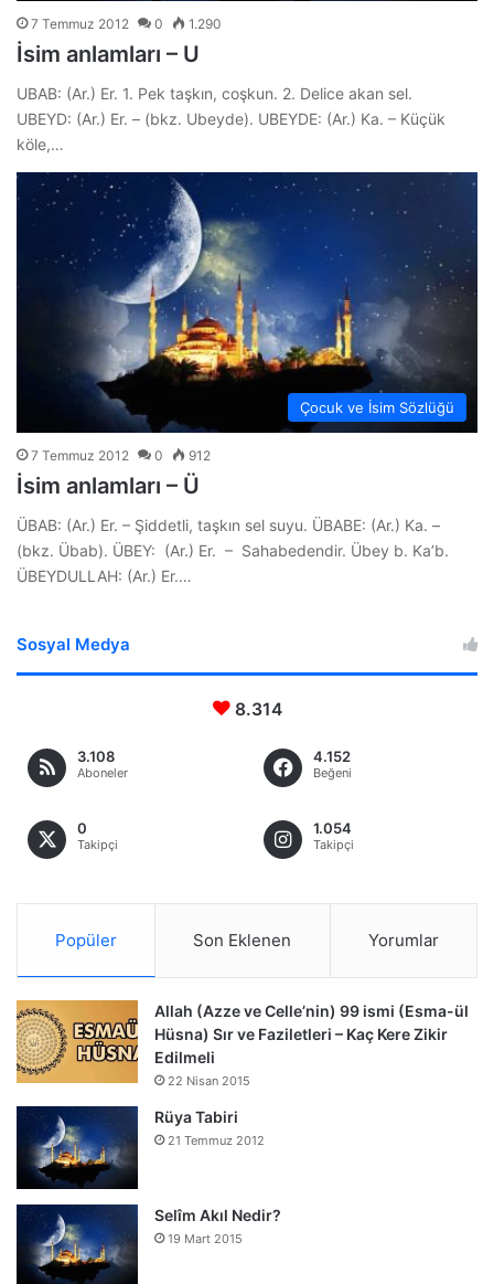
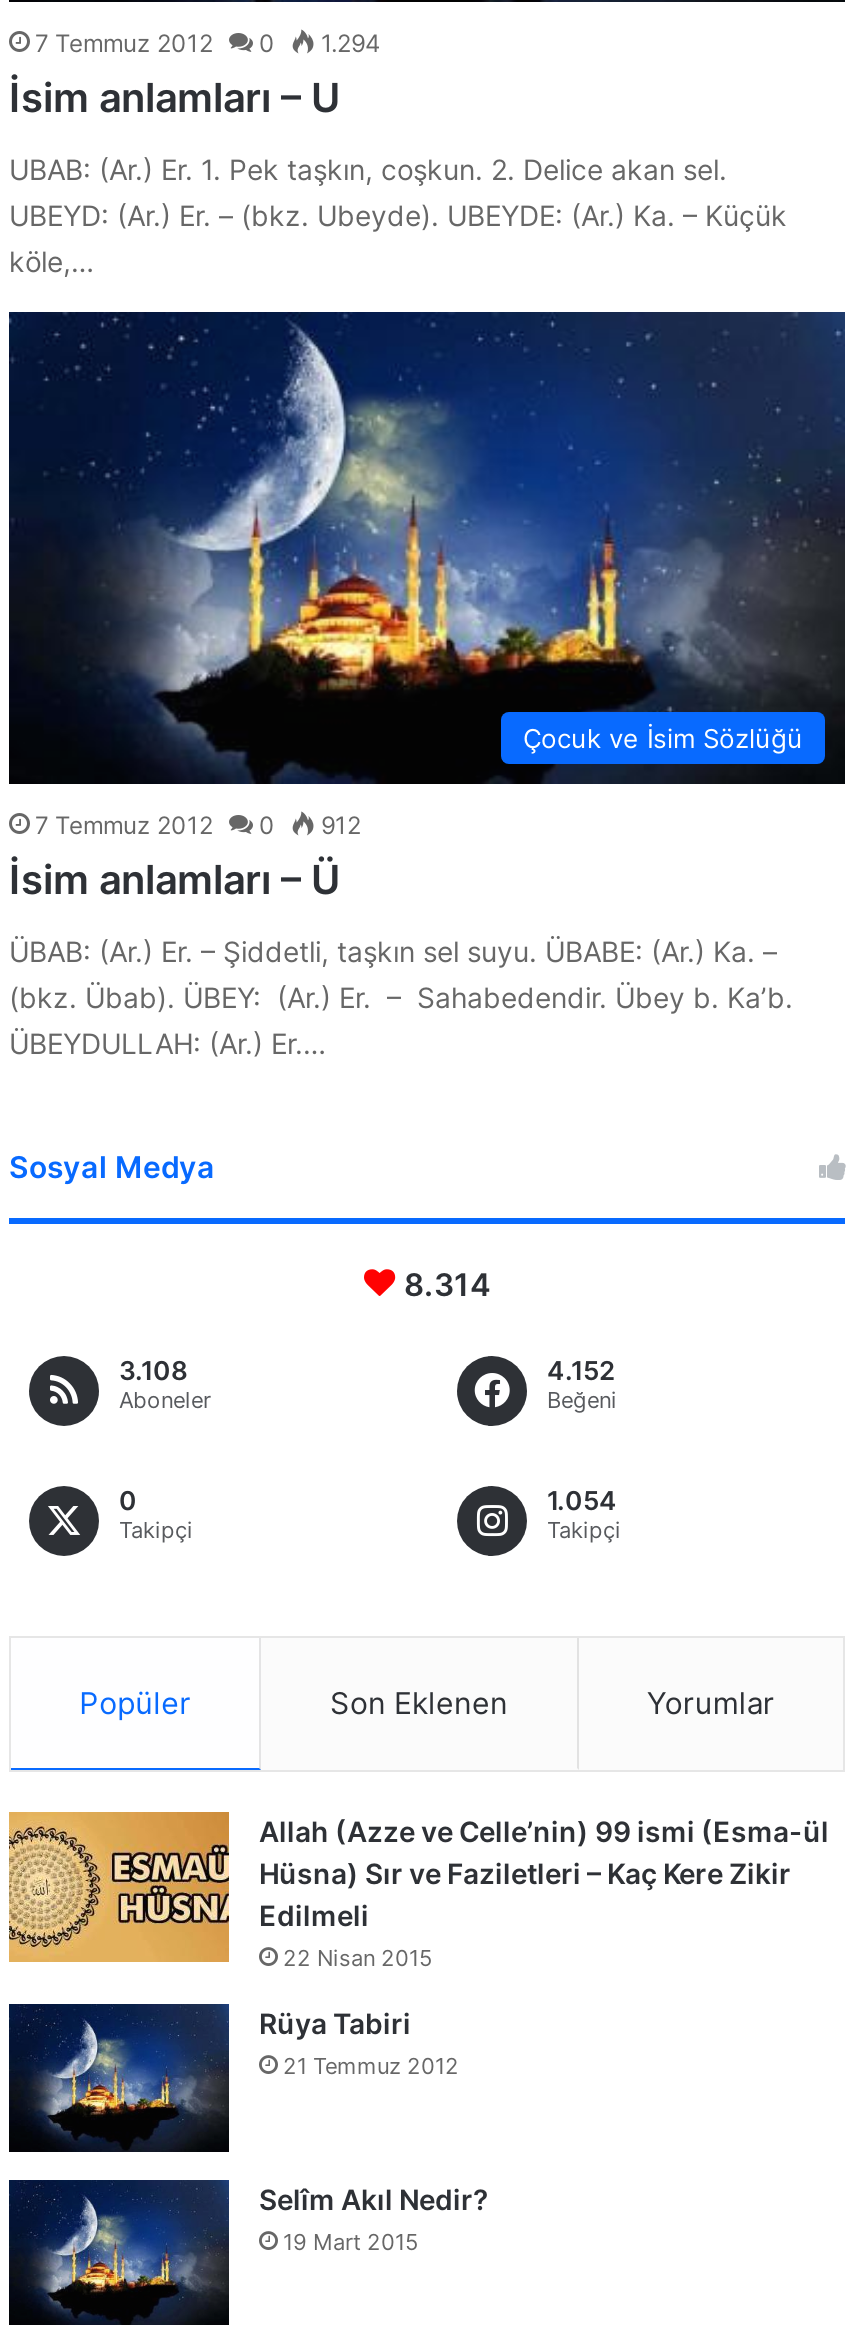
- 7 Temmuz 2012 0 1.290
+ 7 Temmuz 2012 0 1.294
